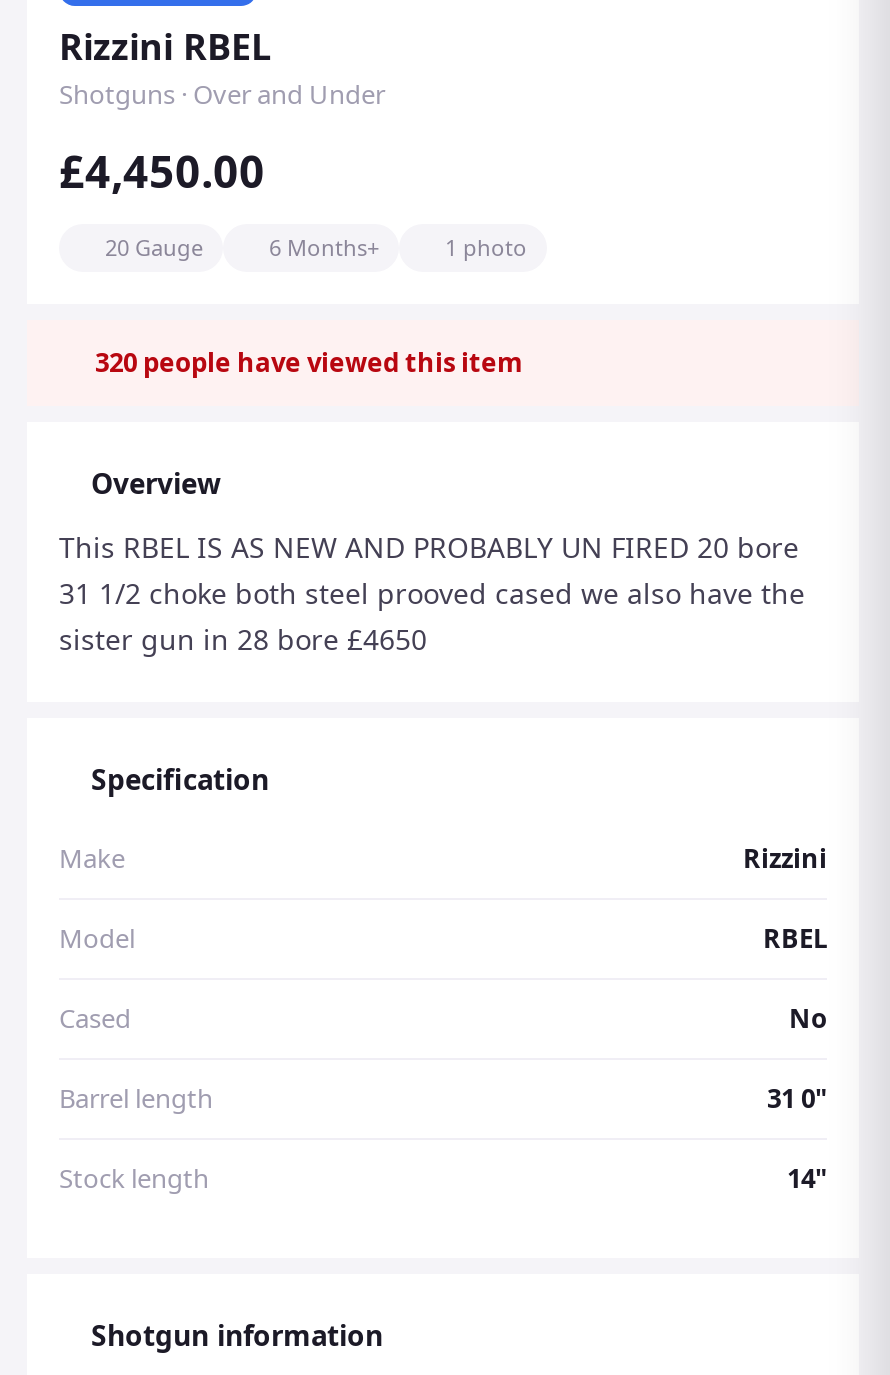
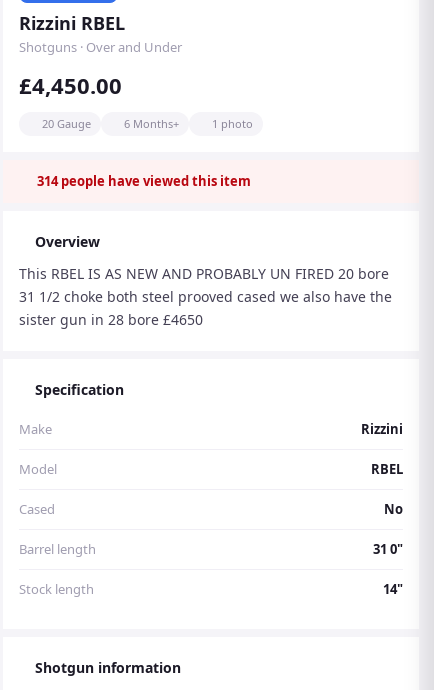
- 320 people have viewed this item
+ 314 people have viewed this item
